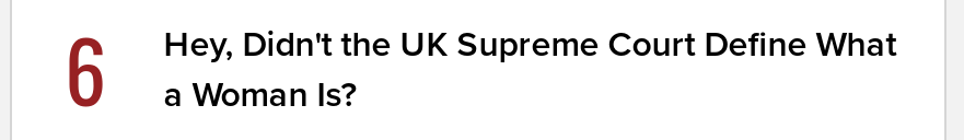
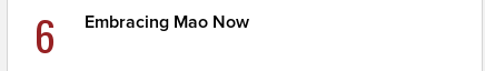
- Hey, Didn't the UK Supreme Court Define What
- a Woman Is?
+ Embracing Mao Now
